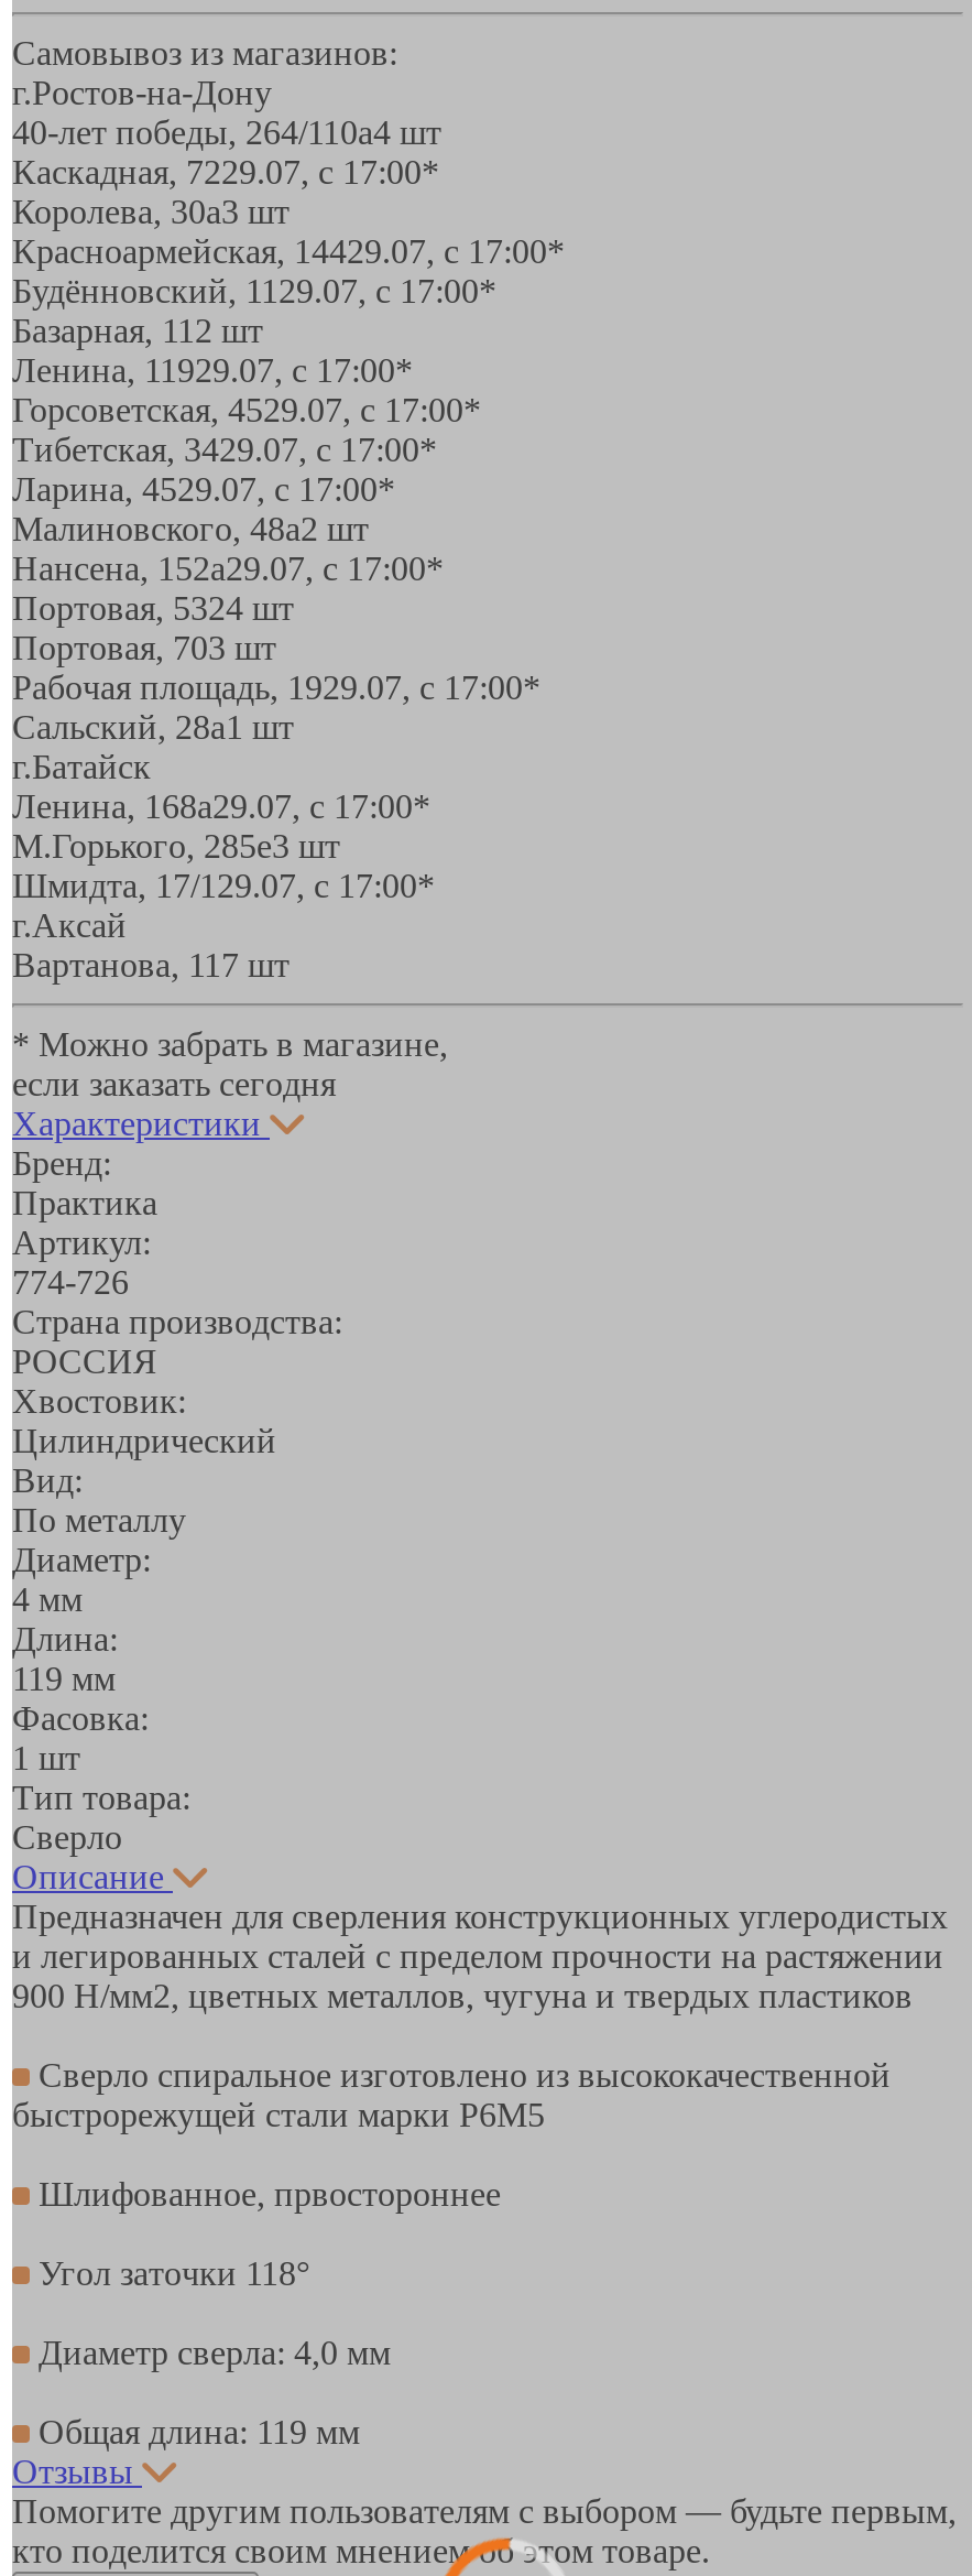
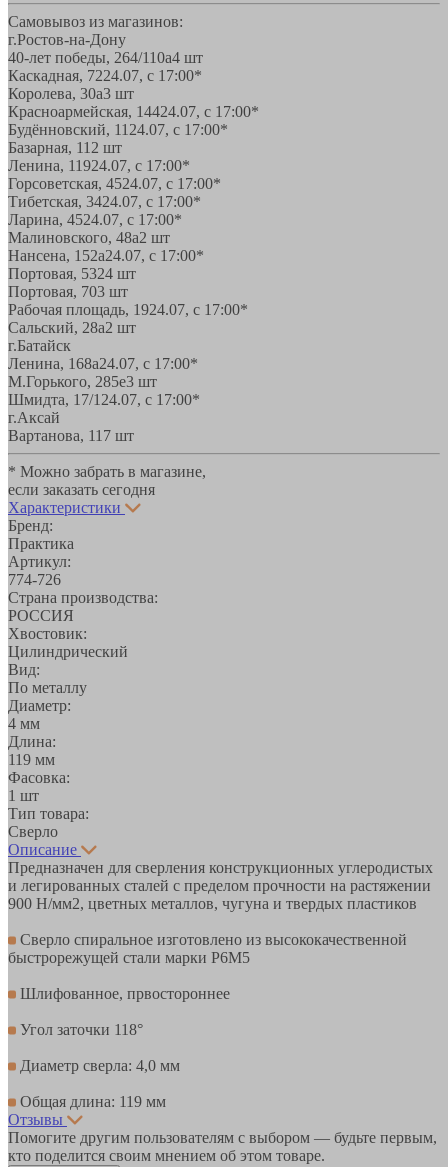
- Каскадная, 7229.07, с 17:00*
+ Каскадная, 7224.07, с 17:00*

- Красноармейская, 14429.07, с 17:00*
+ Красноармейская, 14424.07, с 17:00*

- Будённовский, 11 29.07, с 17:00*
+ Будённовский, 11 24.07, с 17:00*

- Ленина, 11929.07, с 17:00*
+ Ленина, 11924.07, с 17:00*

- Горсоветская, 4529.07, с 17:00*
+ Горсоветская, 4524.07, с 17:00*

- Тибетская, 3429.07, с 17:00*
+ Тибетская, 3424.07, с 17:00*

- Ларина, 4529.07, с 17:00*
+ Ларина, 4524.07, с 17:00*

- Нансена, 152а29.07, с 17:00*
+ Нансена, 152а24.07, с 17:00*

- Рабочая площадь, 1929.07, с 17:00*
+ Рабочая площадь, 1924.07, с 17:00*

- Сальский, 28a1 шт
+ Сальский, 28a2 шт

- Ленина, 168а29.07, с 17:00*
+ Ленина, 168а24.07, с 17:00*

- Шмидта, 17/1 29.07, с 17:00*
+ Шмидта, 17/1 24.07, с 17:00*
